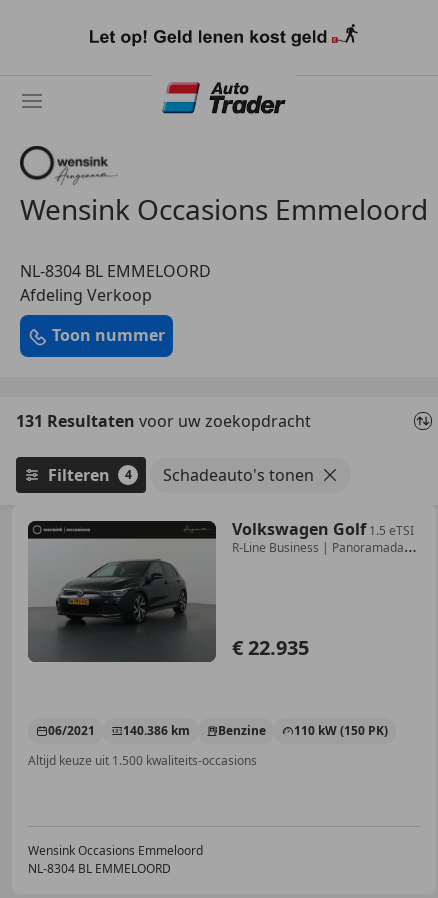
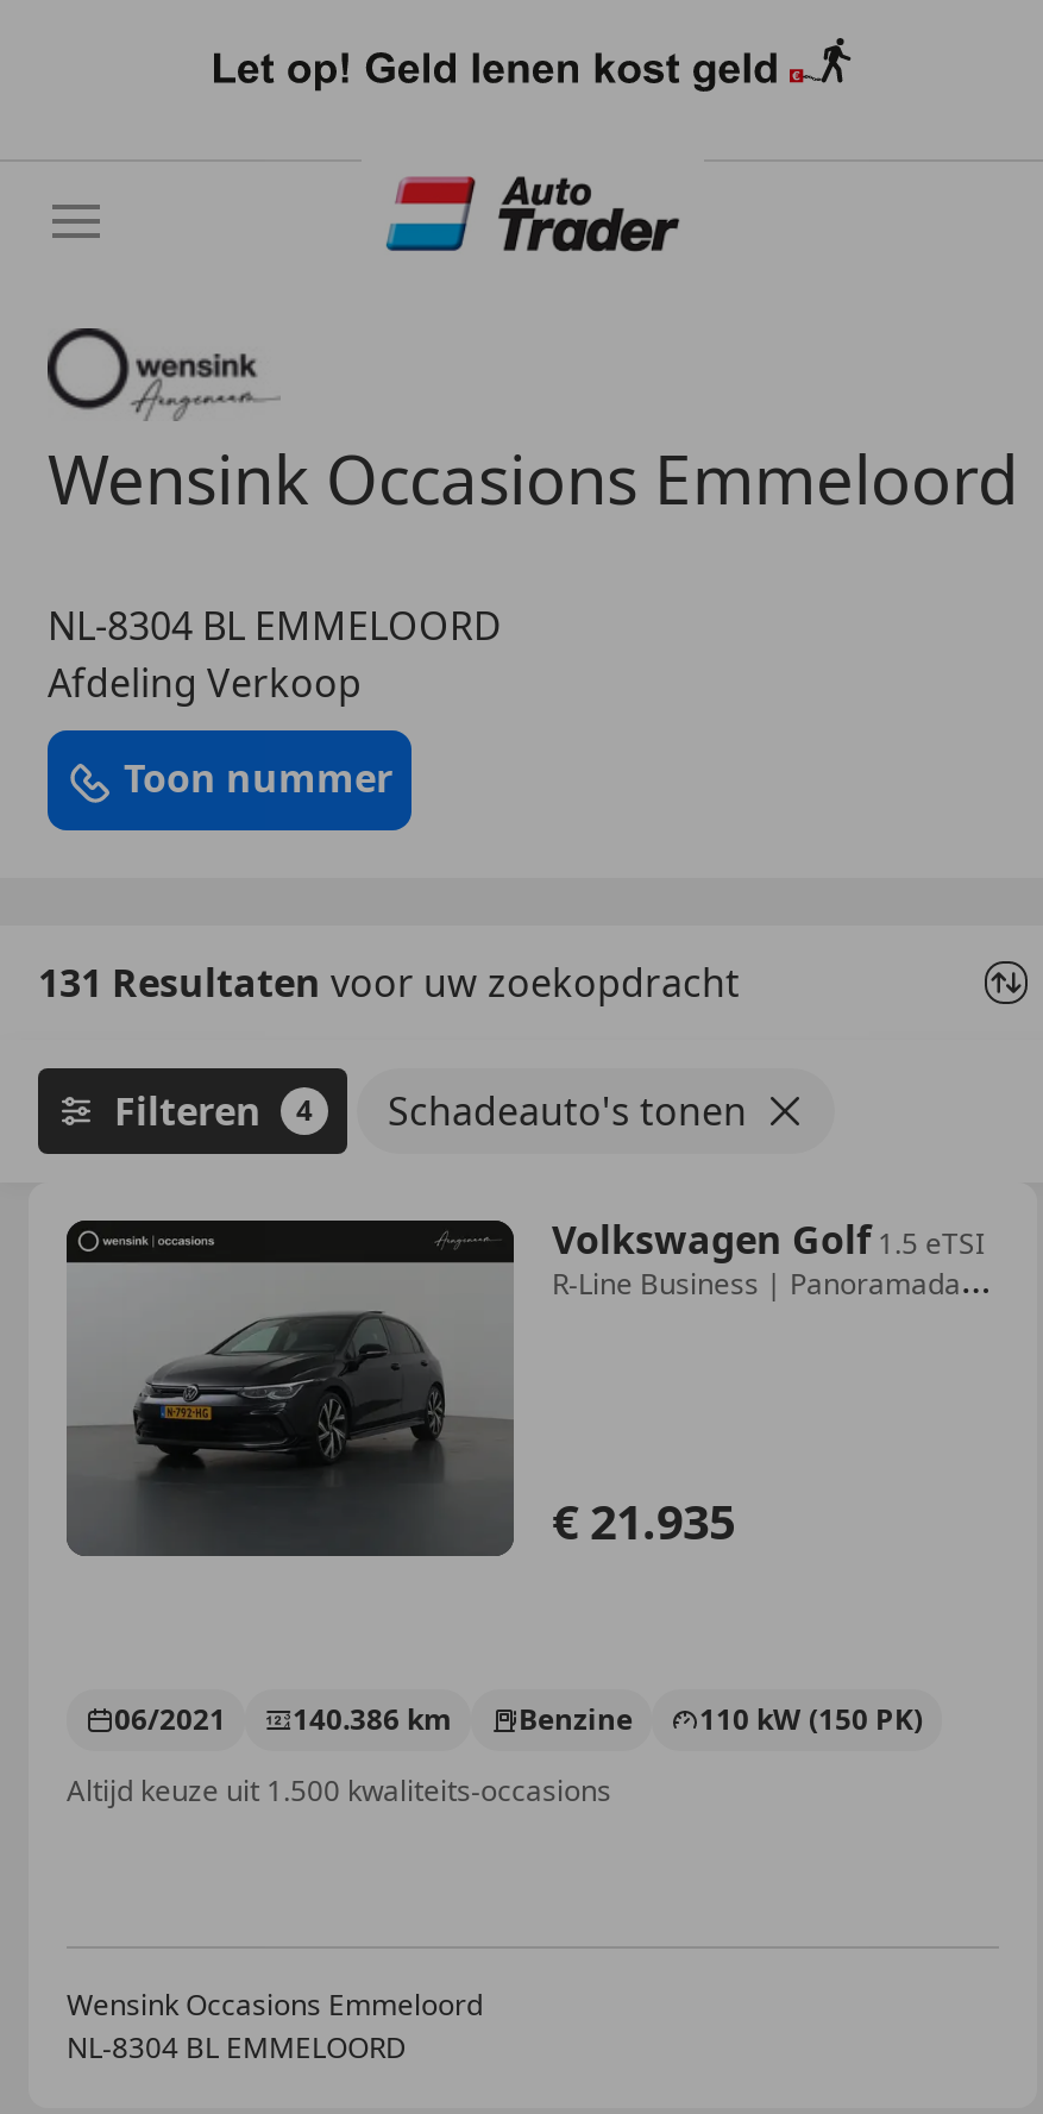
- € 22.935
+ € 21.935
